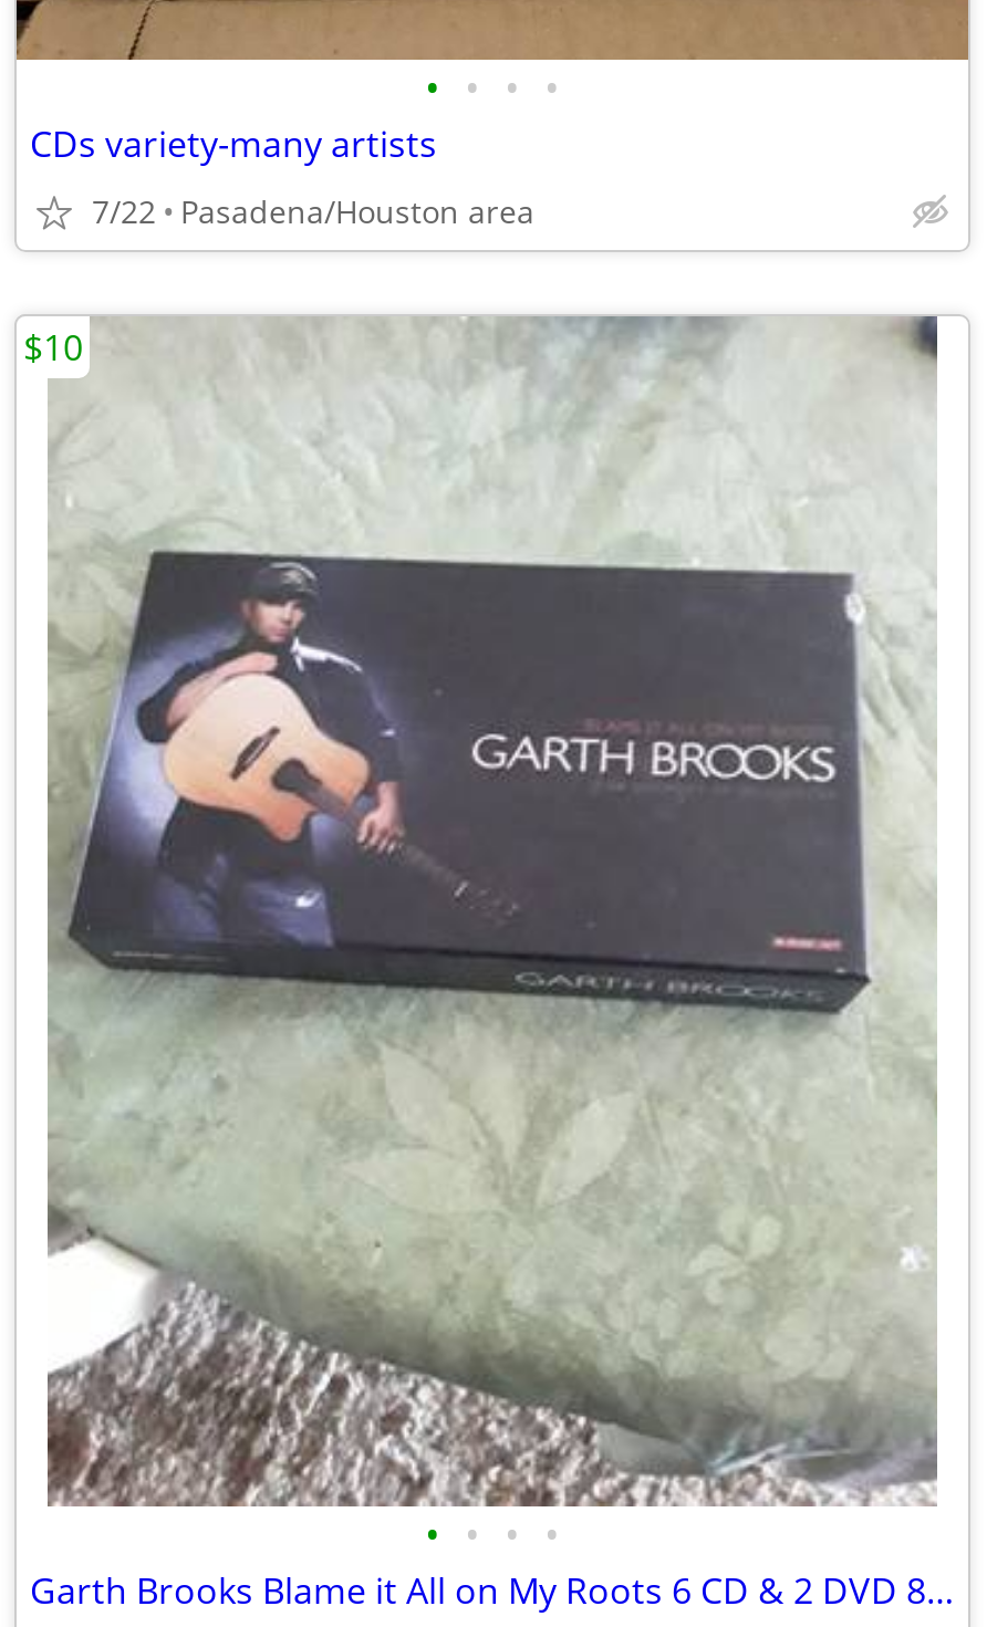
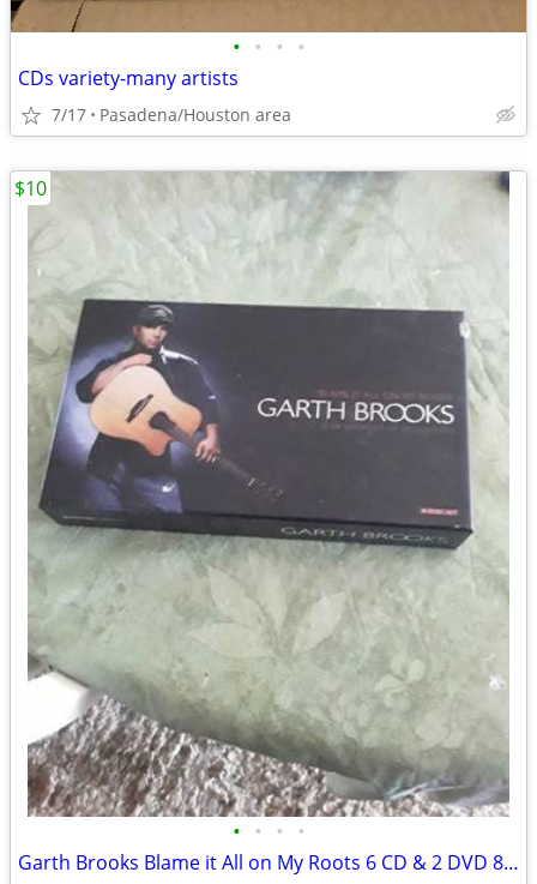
- 7/22 Pasadena/Houston area
+ 7/17 Pasadena/Houston area
